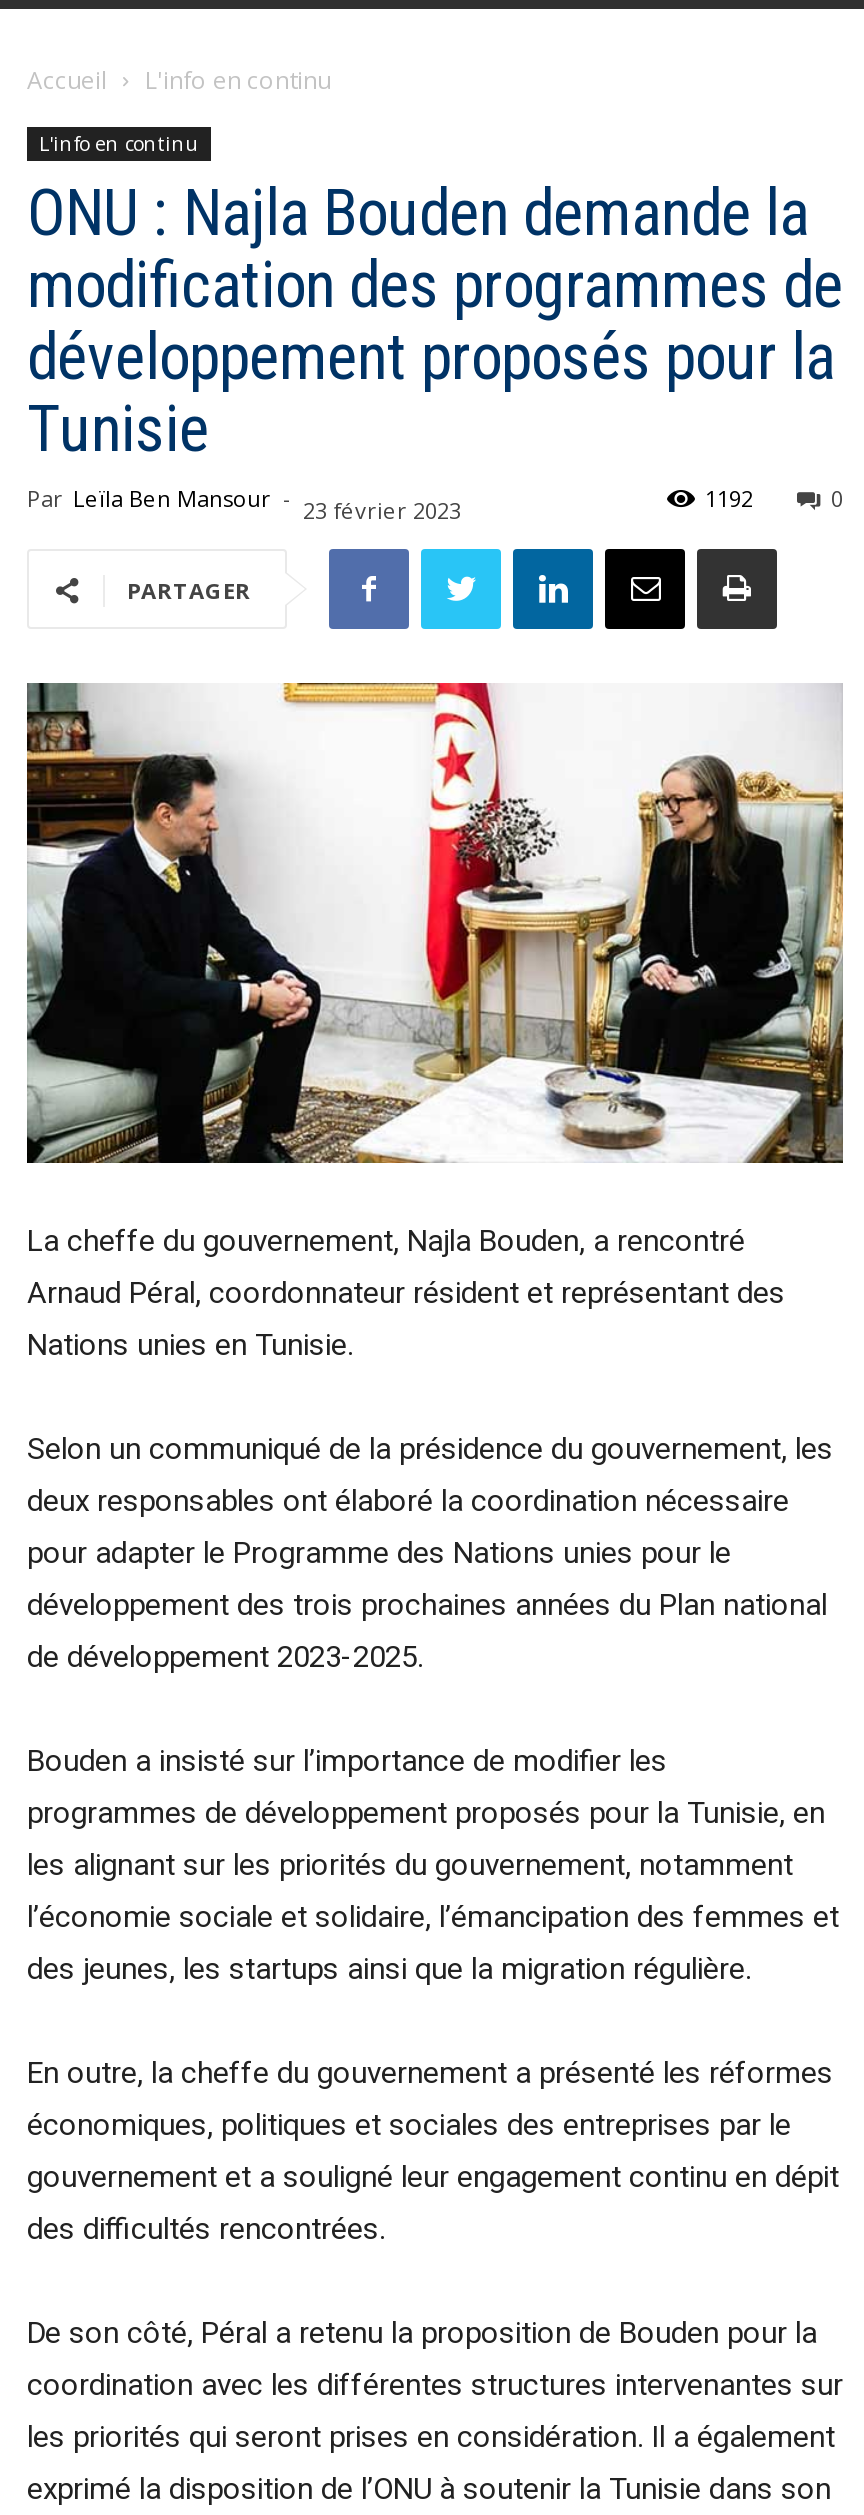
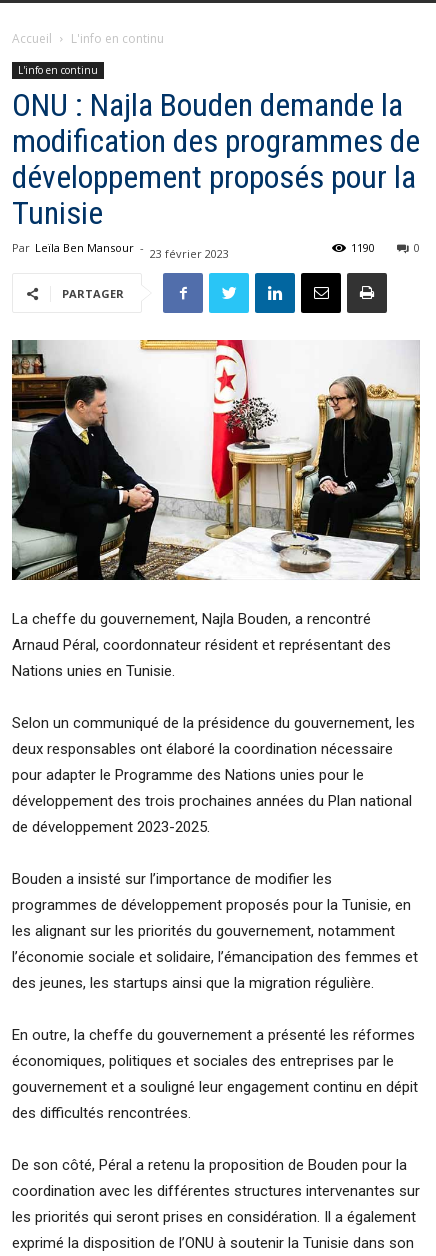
- 1192
+ 1190
